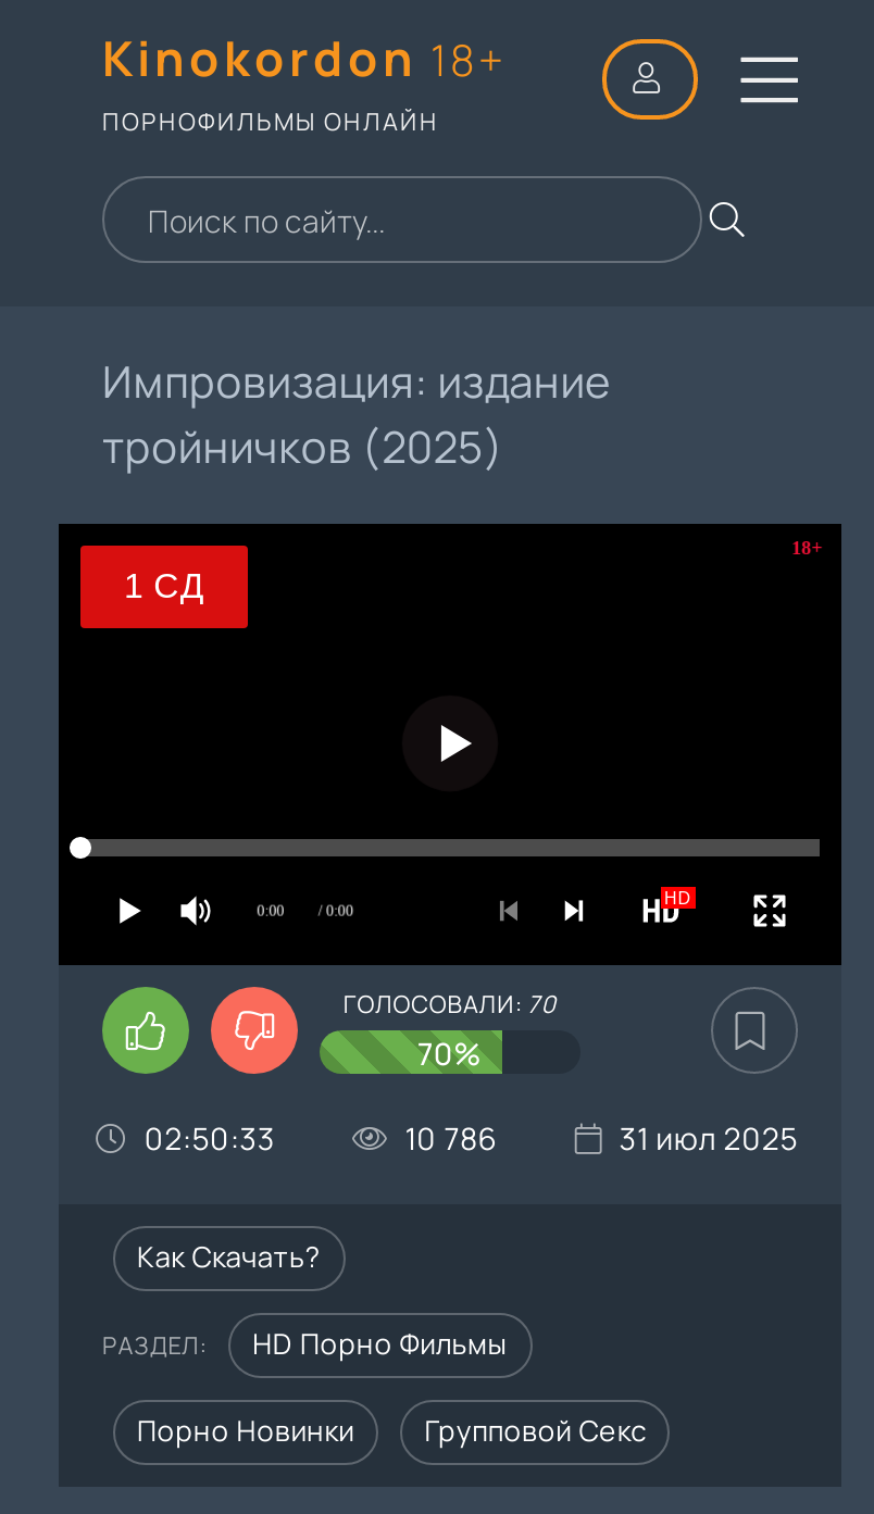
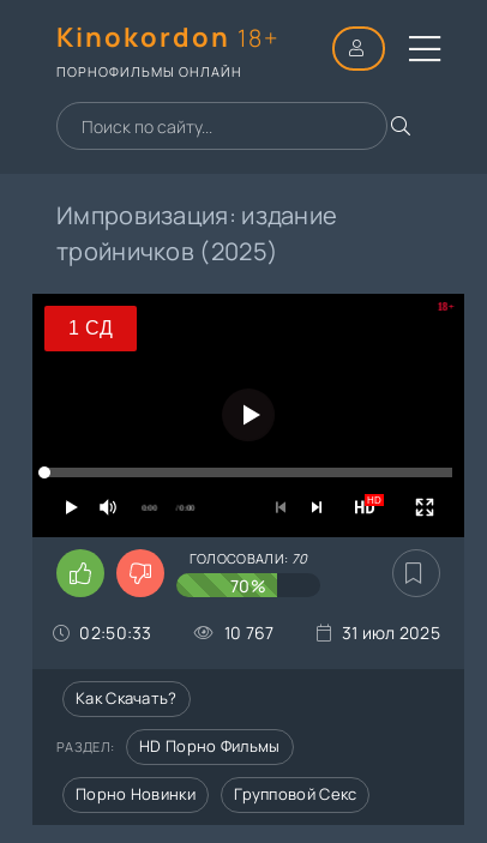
- 10 786
+ 10 767
